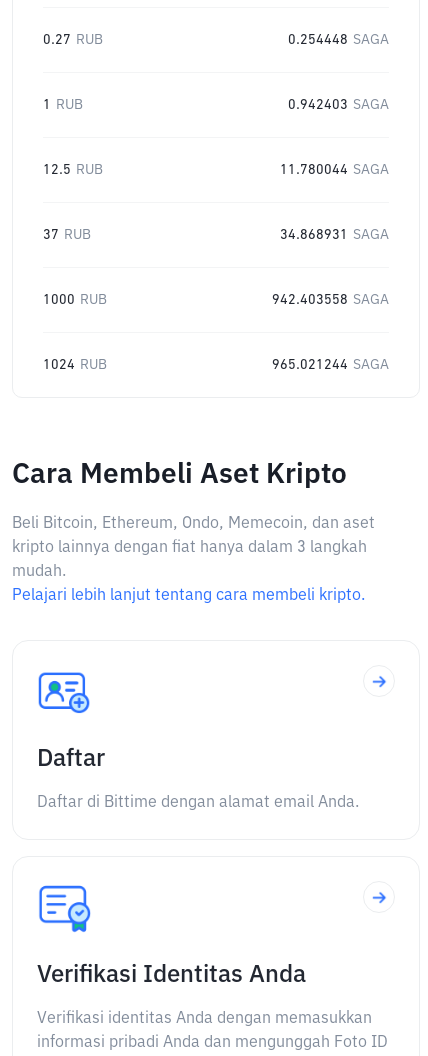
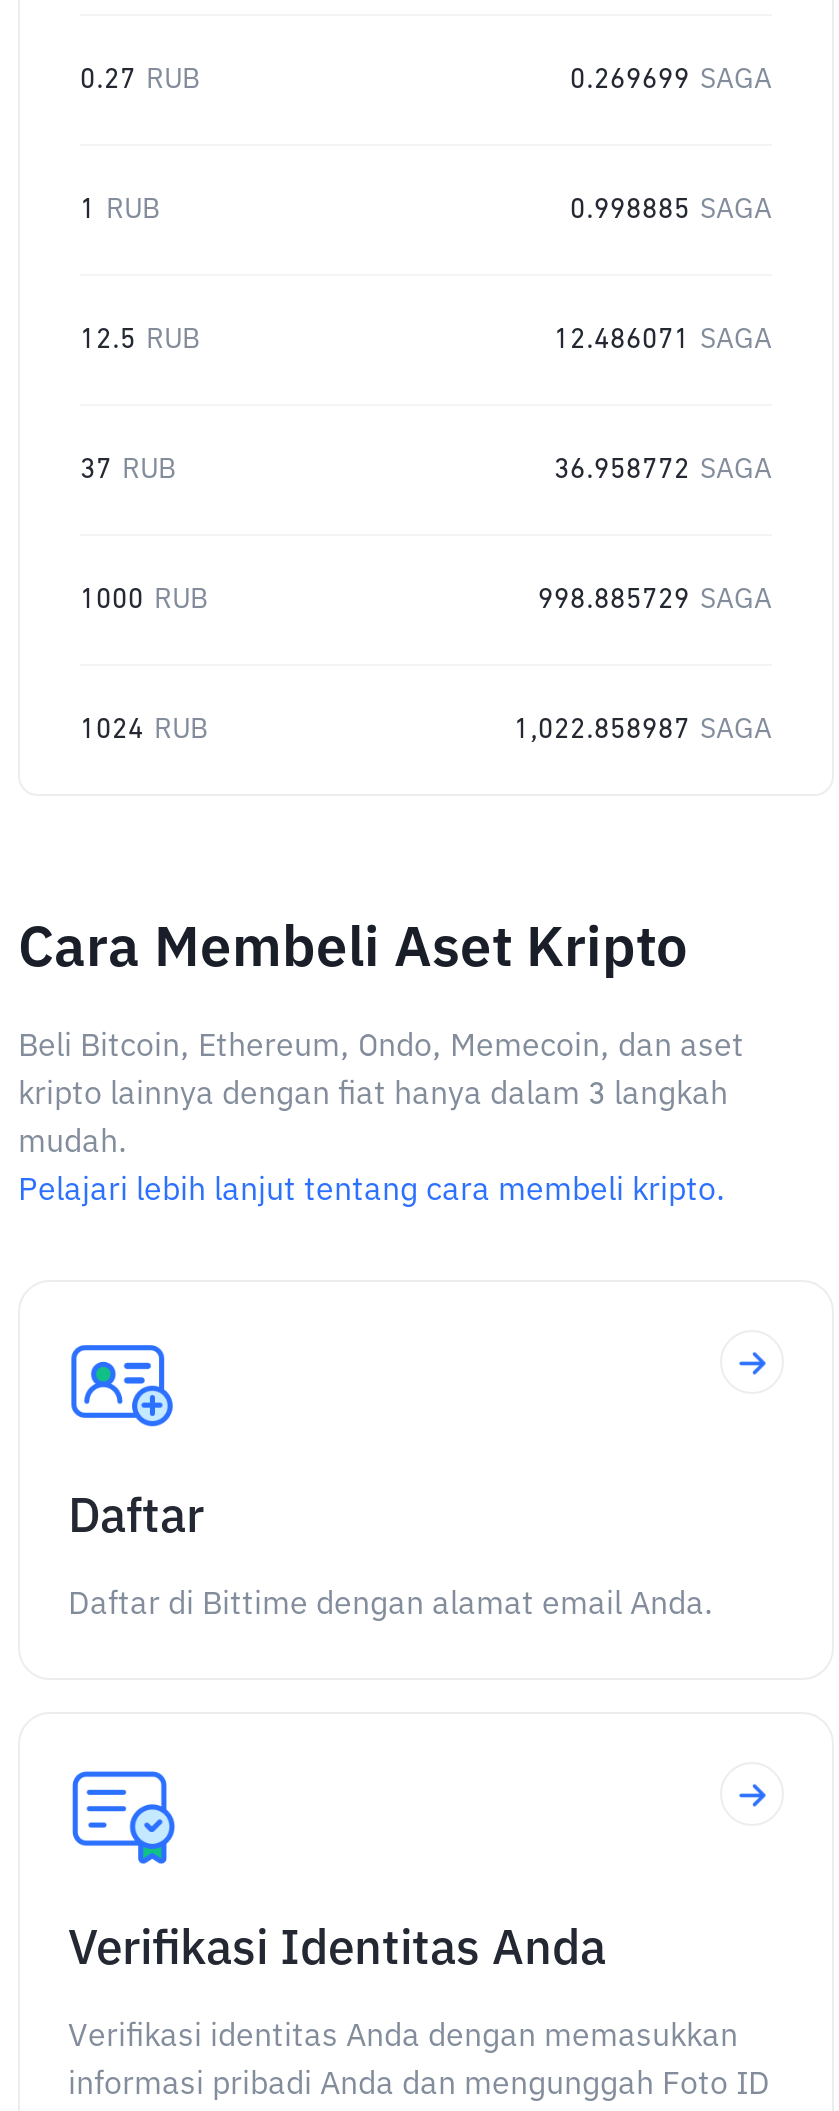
- 0.254448 SAGA
+ 0.269699 SAGA

- 0.942403 SAGA
+ 0.998885 SAGA

- 11.780044 SAGA
+ 12.486071 SAGA

- 34.868931 SAGA
+ 36.958772 SAGA

- 942.403558 SAGA
+ 998.885729 SAGA

- 965.021244 SAGA
+ 1,022.858987 SAGA
